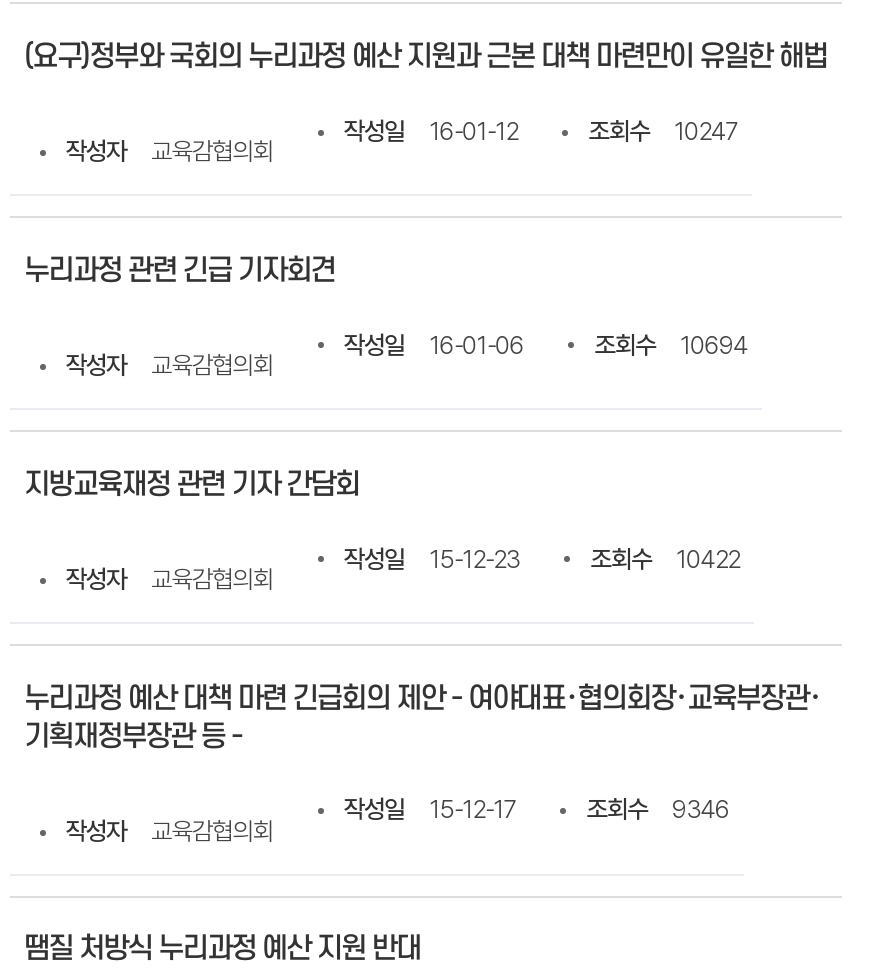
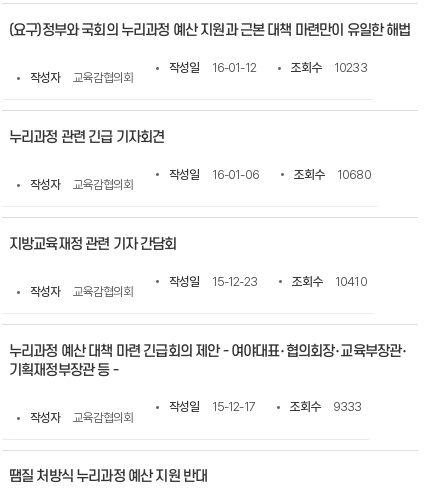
- 조회수 10247
+ 조회수 10233

- 조회수 10694
+ 조회수 10680

- 조회수 10422
+ 조회수 10410

- 조회수 9346
+ 조회수 9333
